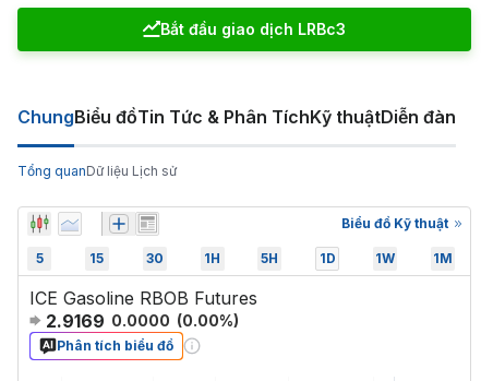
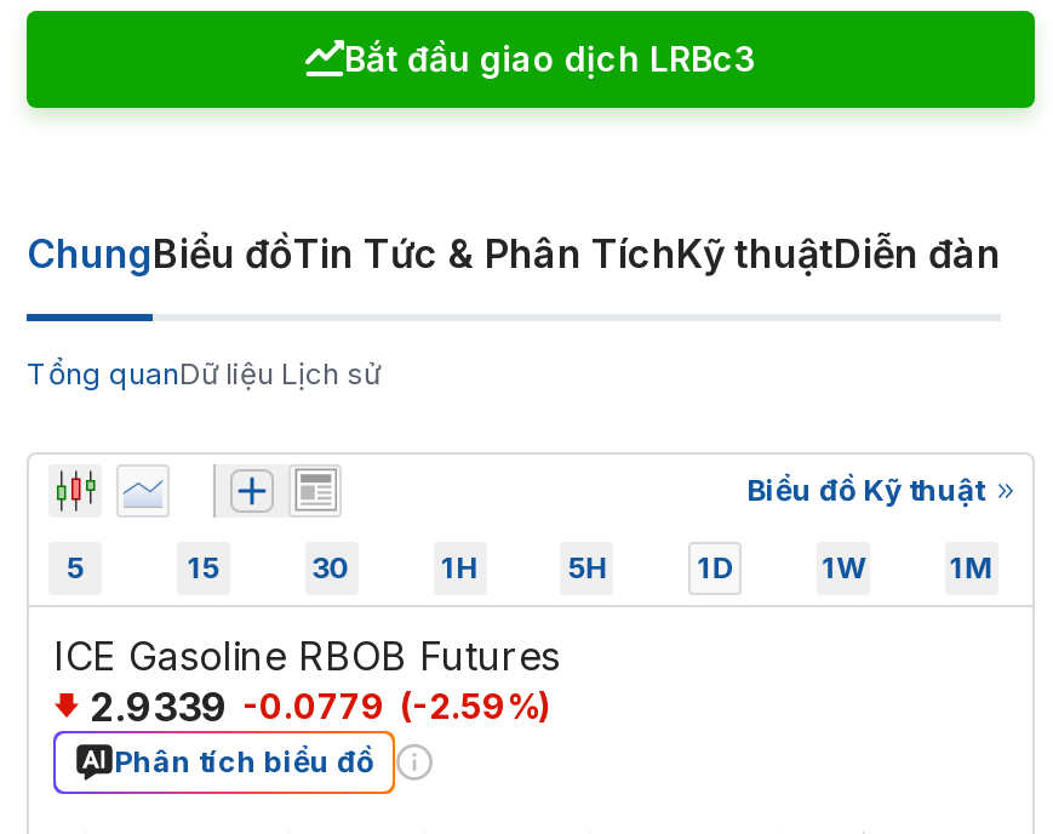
- 2.9169 0.0000 (0.00%)
+ 2.9339 -0.0779 (-2.59%)
